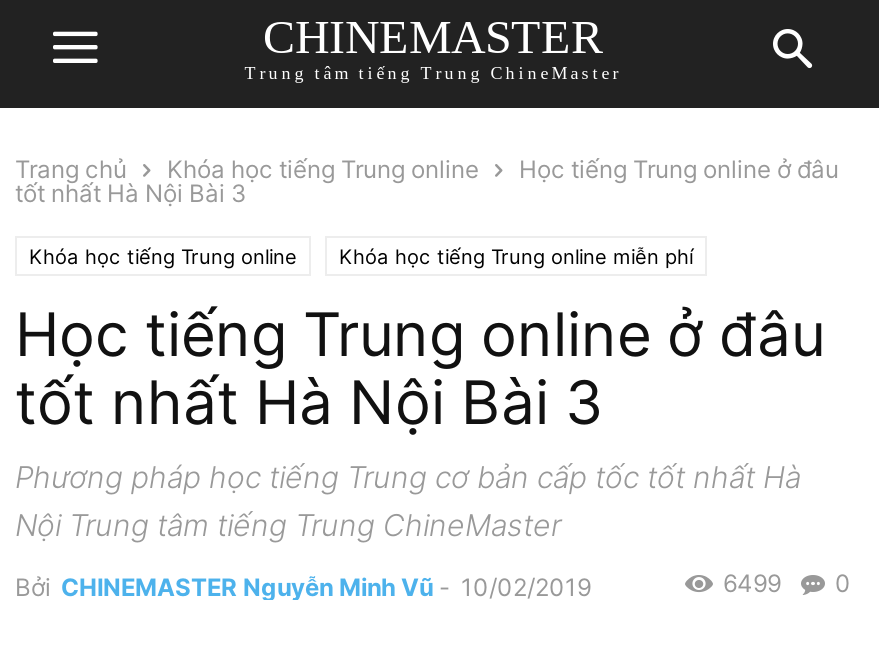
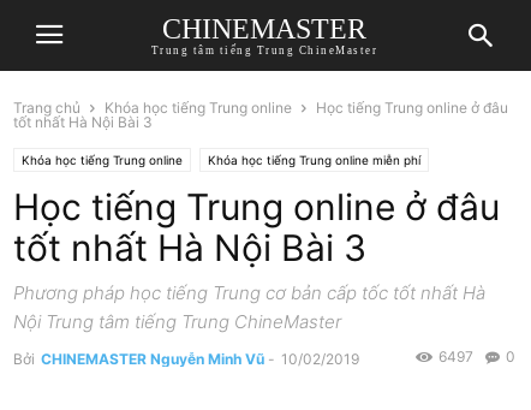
- 6499 0
+ 6497 0
